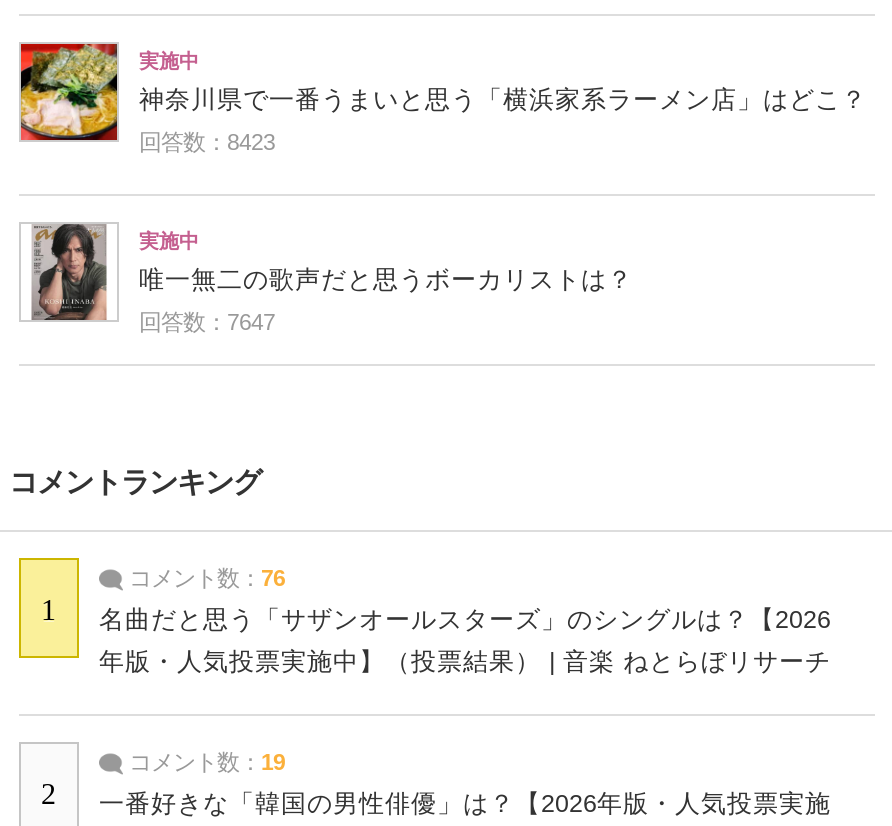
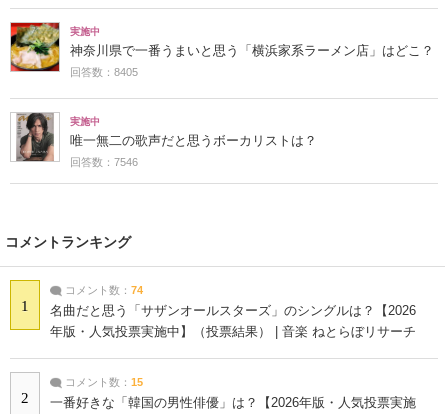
- 回答数：8423
+ 回答数：8405

- 回答数：7647
+ 回答数：7546

- コメント数：76
+ コメント数：74

- コメント数：19
+ コメント数：15
